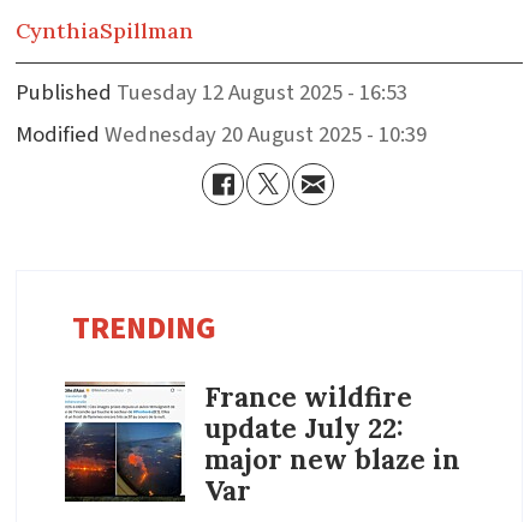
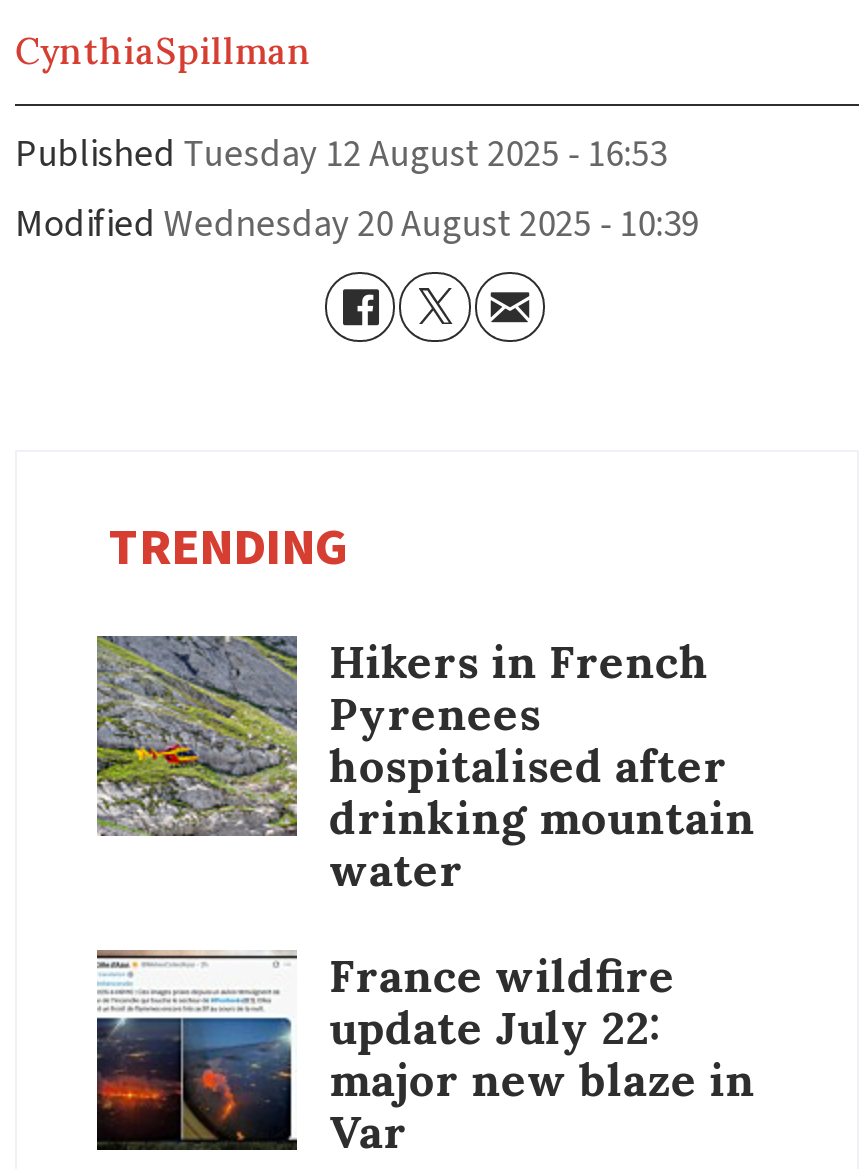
+ [image]
+ Hikers in French
+ Pyrenees
+ hospitalised after
+ drinking mountain
+ water
